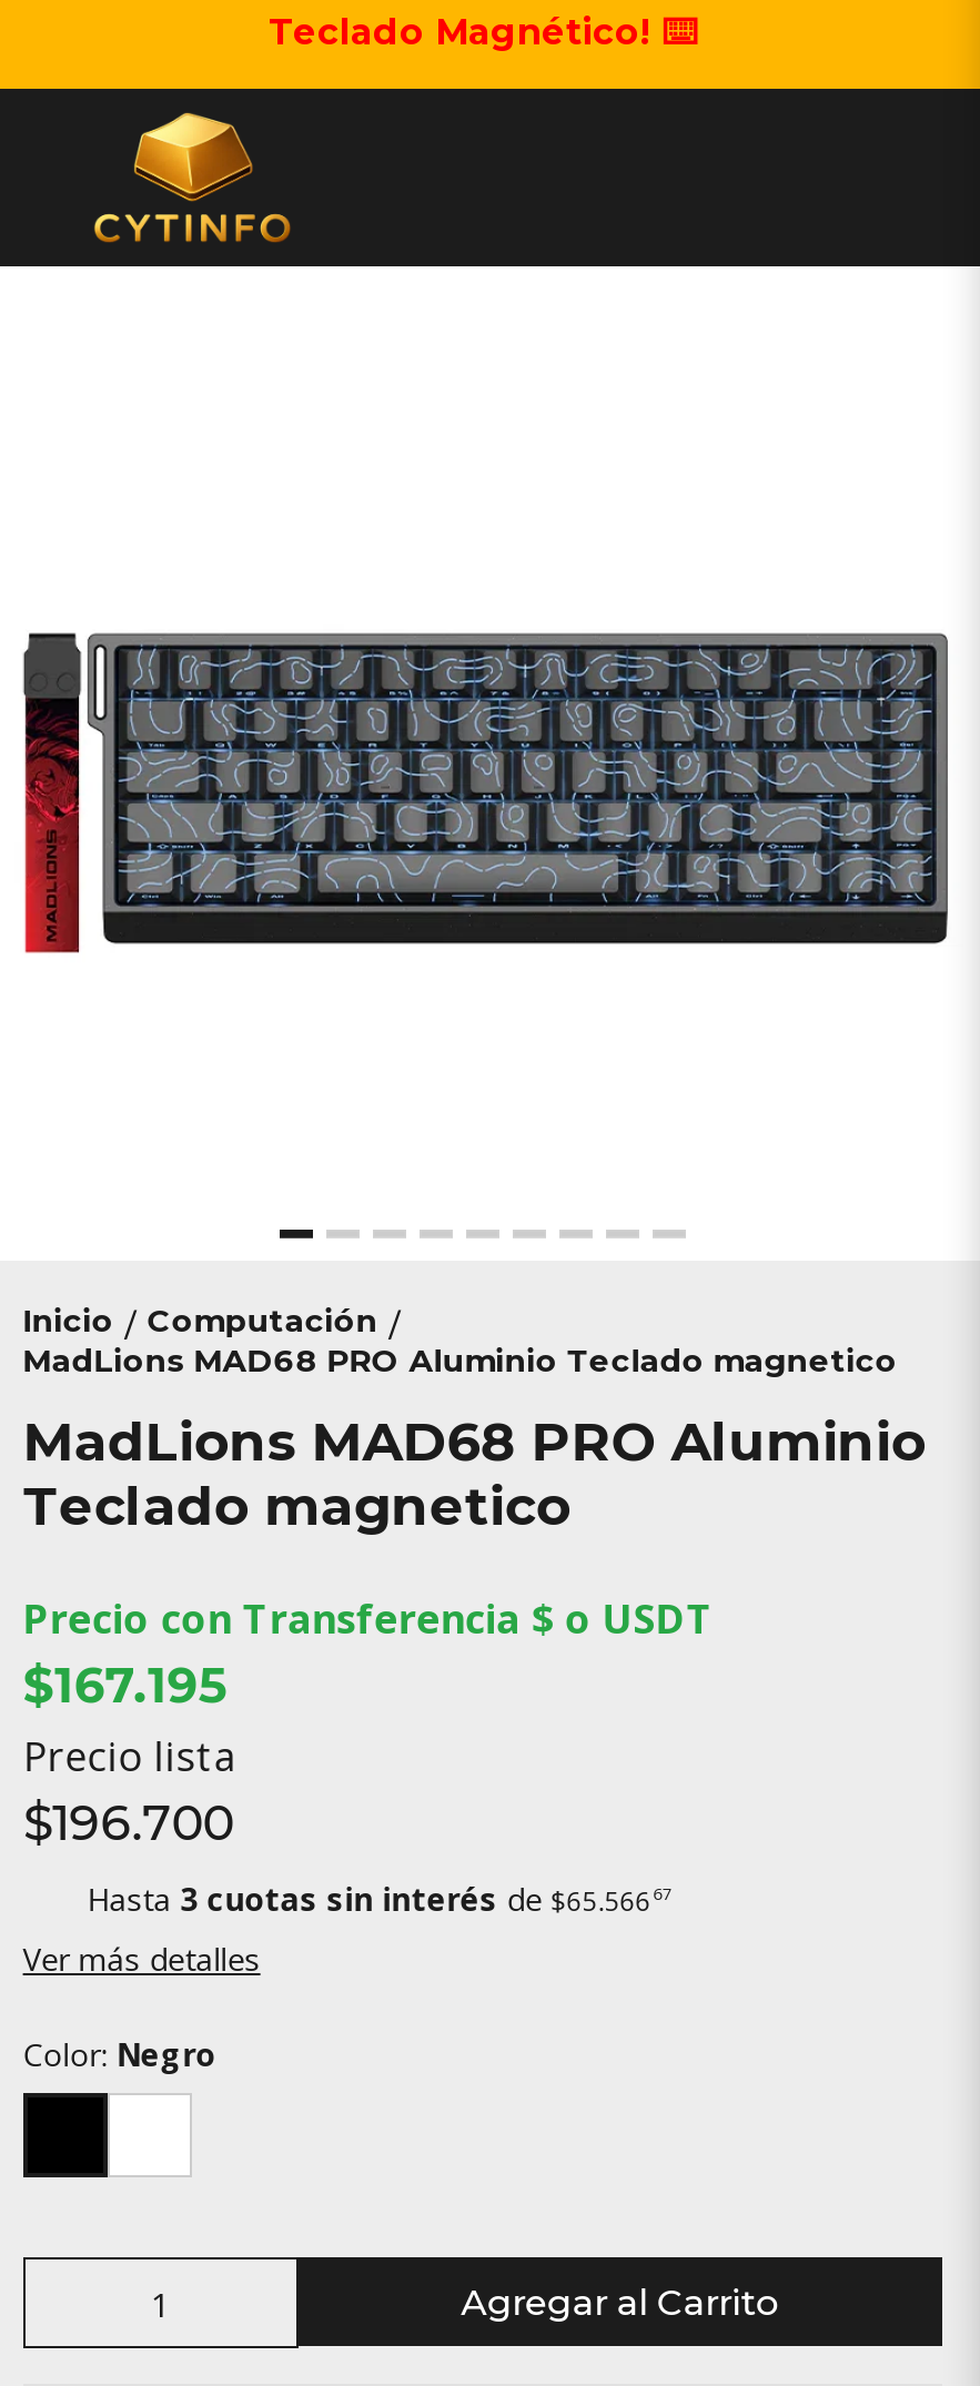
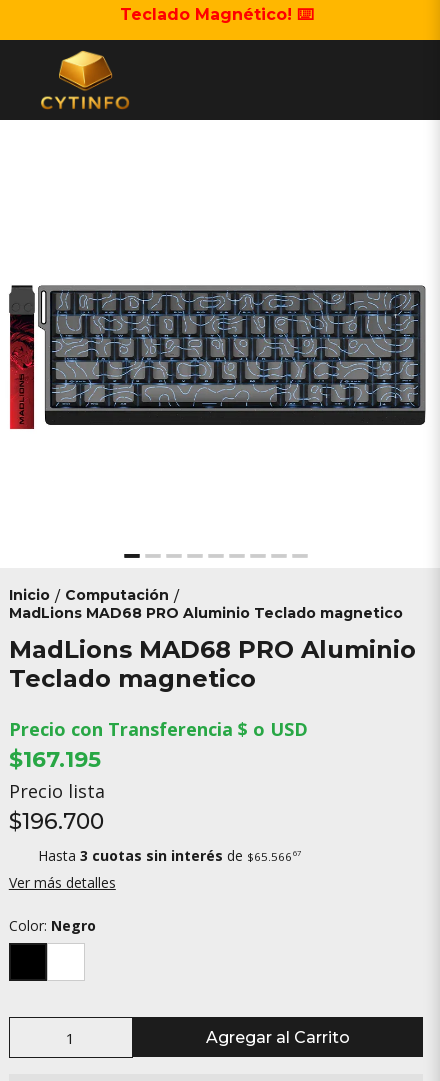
- Precio con Transferencia $ o USDT
+ Precio con Transferencia $ o USD
